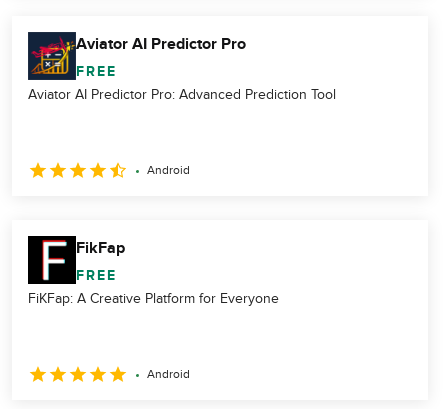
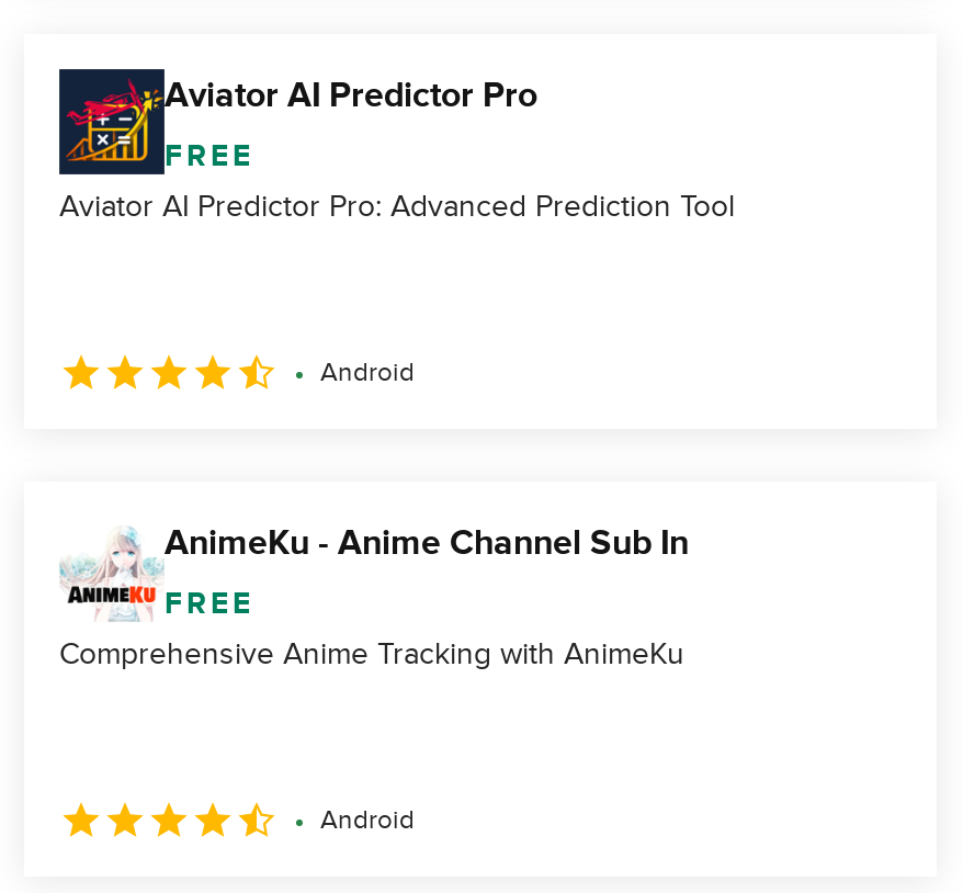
- [image]
- FikFap
+ [image]
+ AnimeKu - Anime Channel Sub In

- FiKFap: A Creative Platform for Everyone
+ Comprehensive Anime Tracking with AnimeKu
